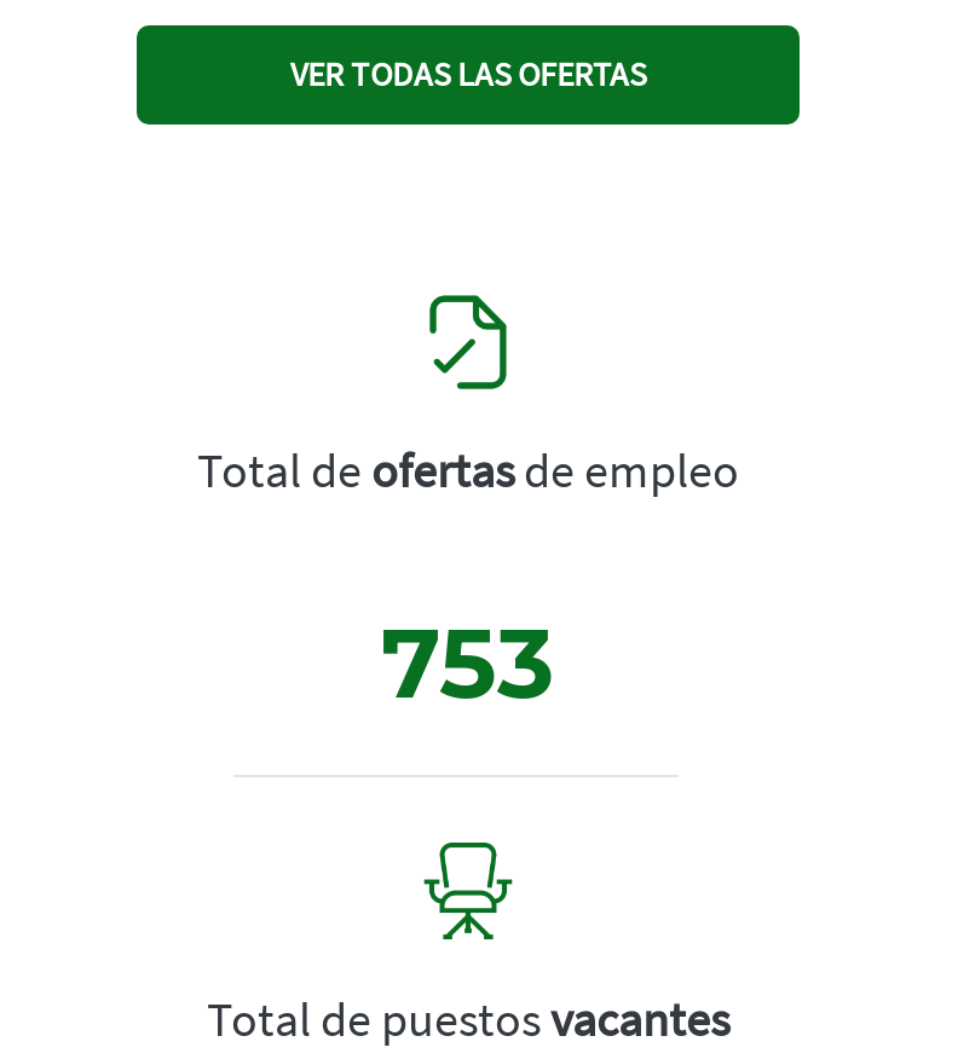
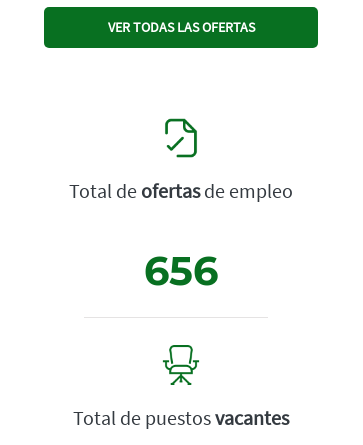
- 753
+ 656
